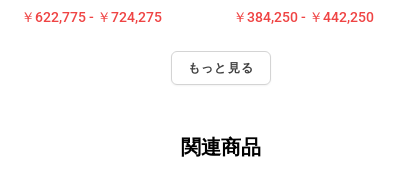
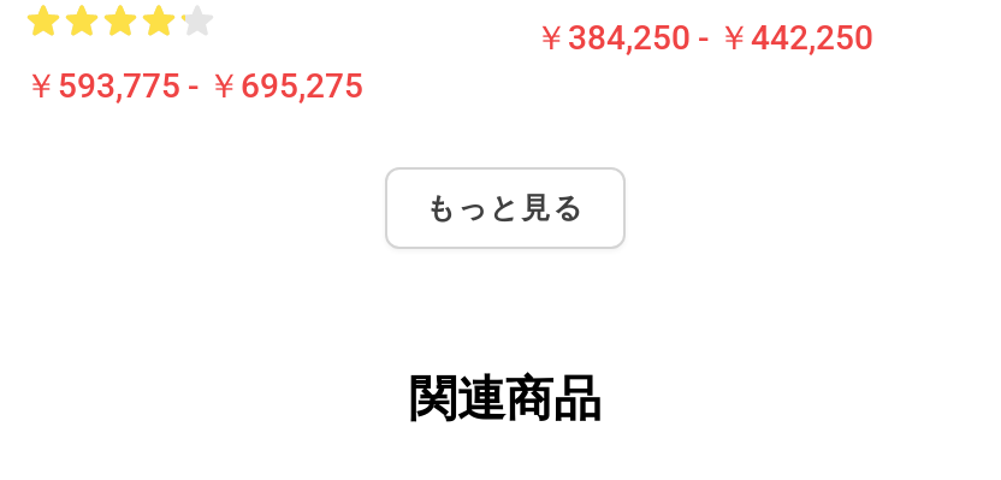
- ￥622,775 - ￥724,275
+ ￥593,775 - ￥695,275
